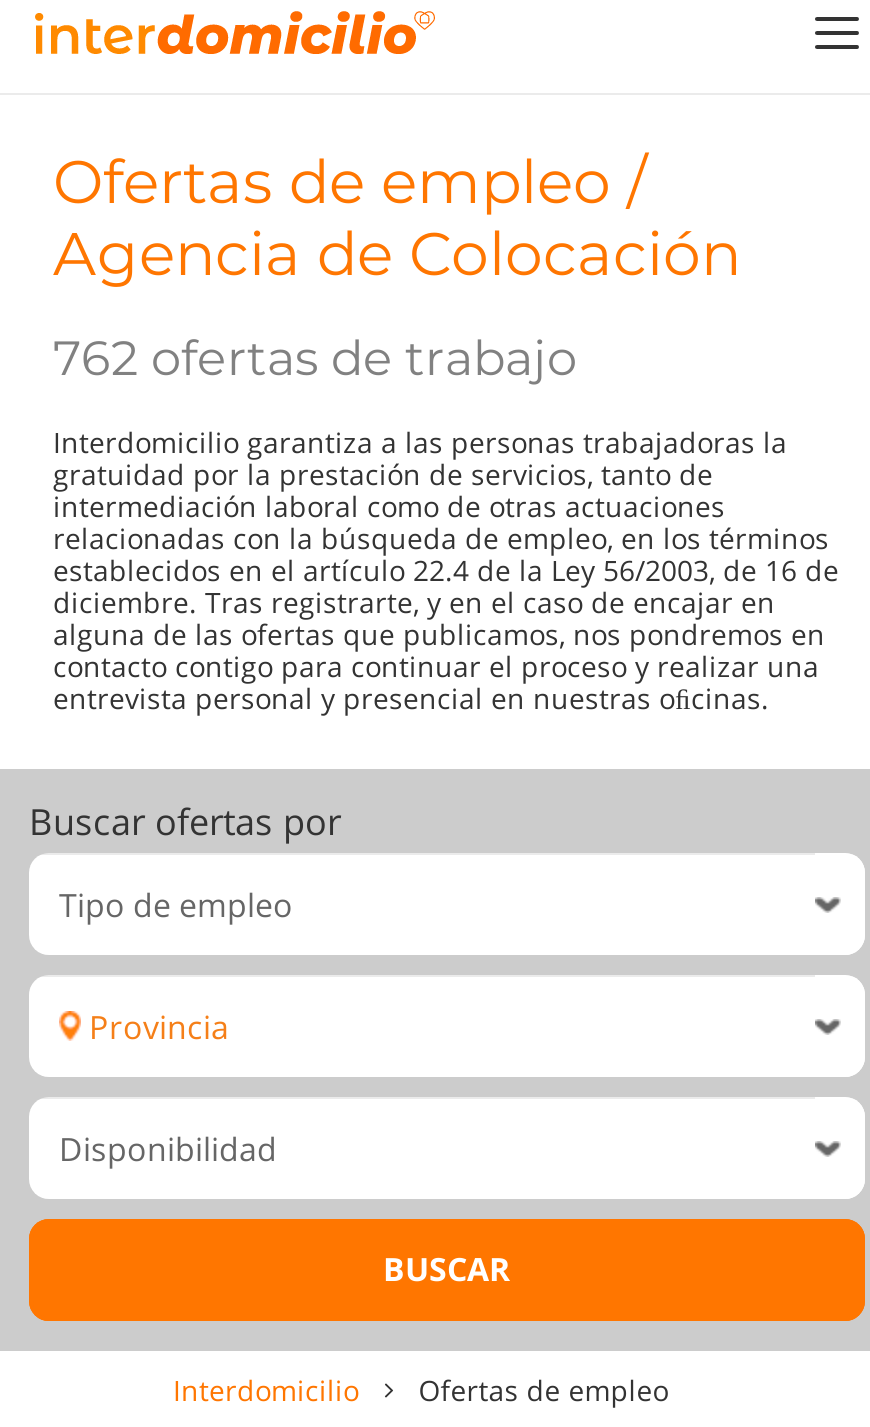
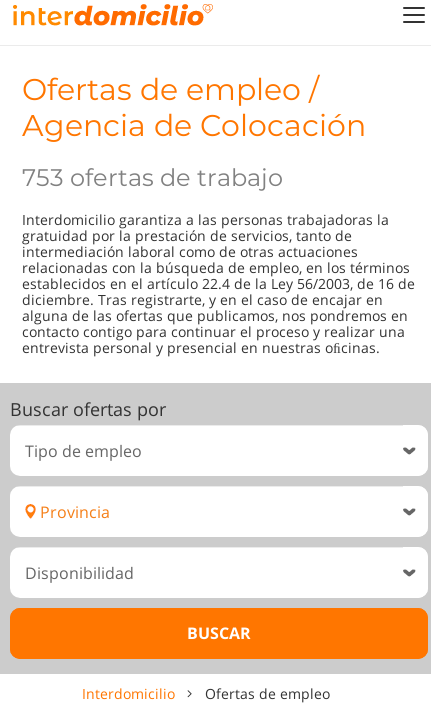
- 762 ofertas de trabajo
+ 753 ofertas de trabajo
